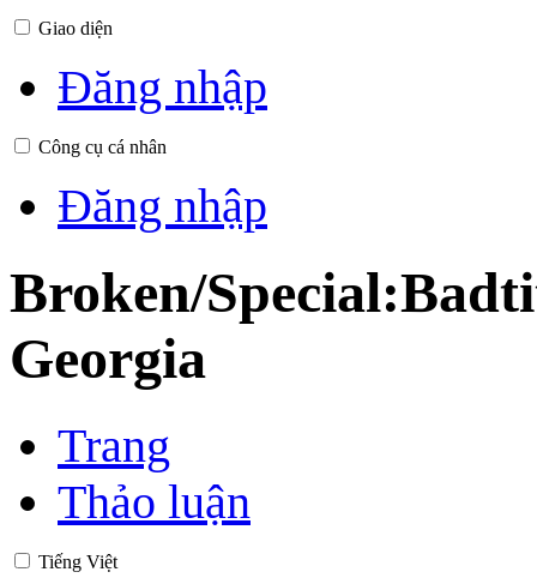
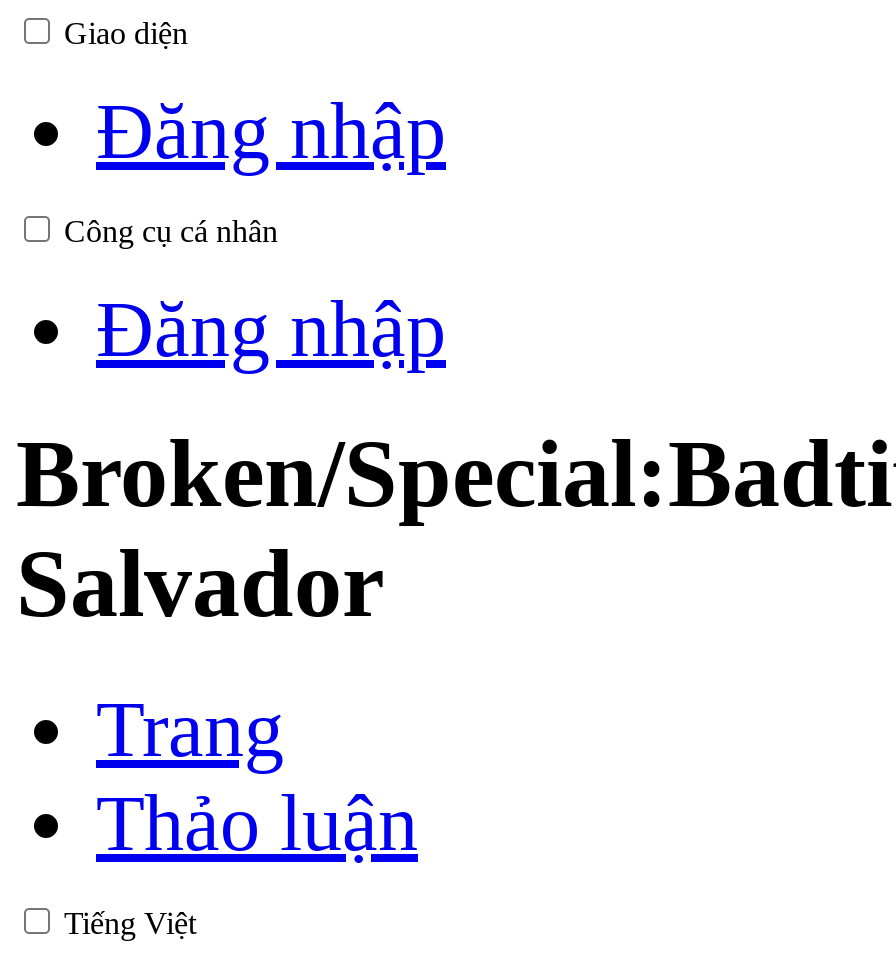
- Georgia
+ Salvador
